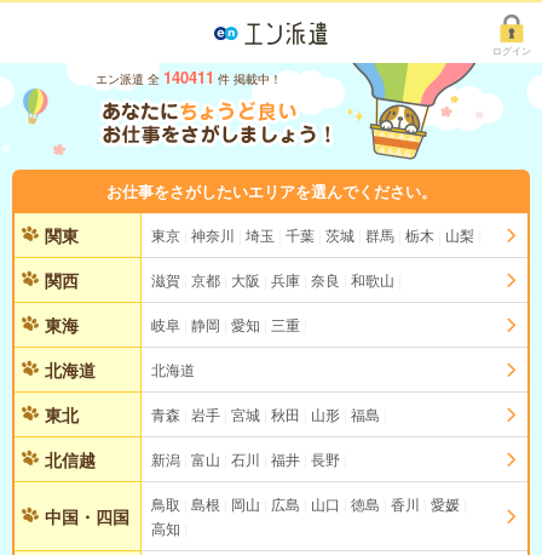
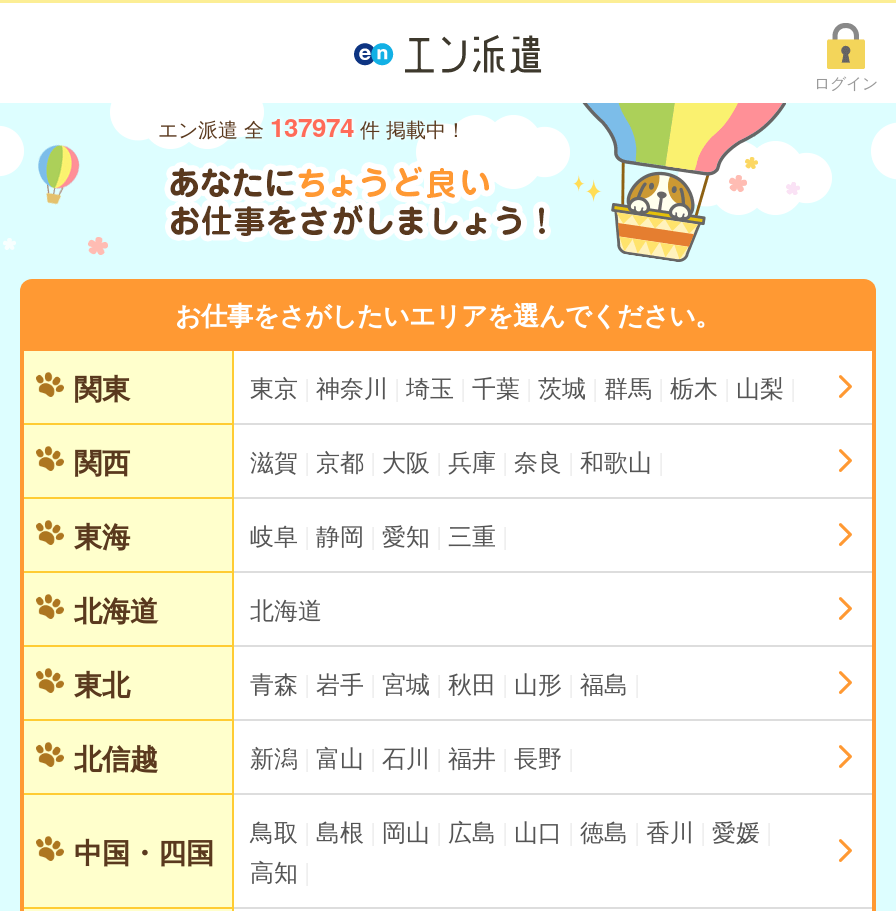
- エン派遣 全 140411 件 掲載中！
+ エン派遣 全 137974 件 掲載中！
